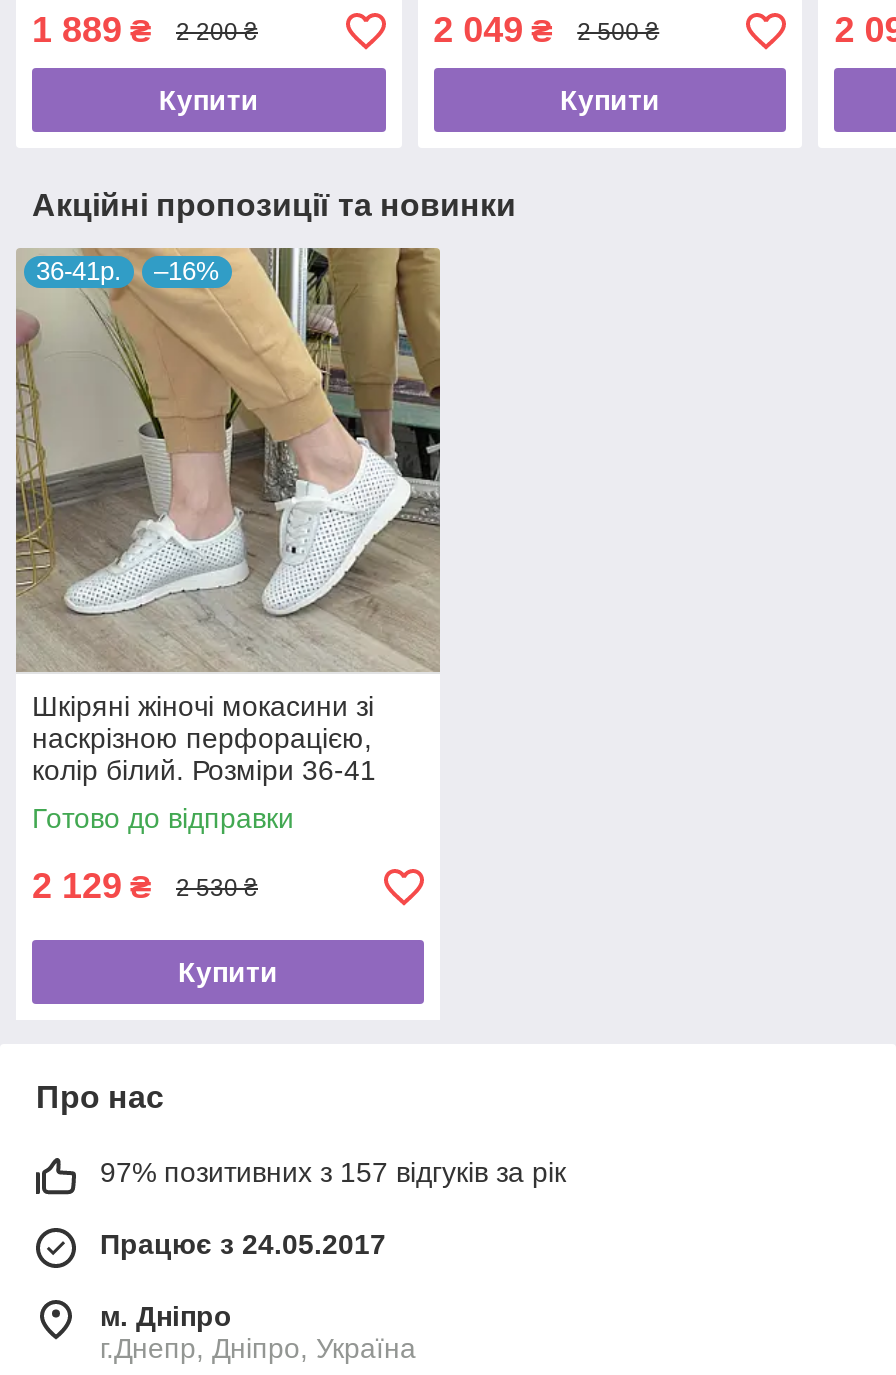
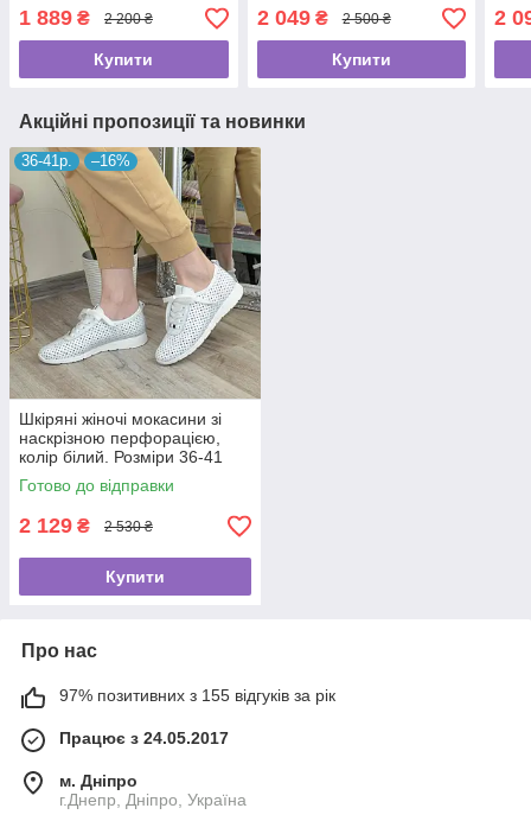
- 97% позитивних з 157 відгуків за рік
+ 97% позитивних з 155 відгуків за рік
